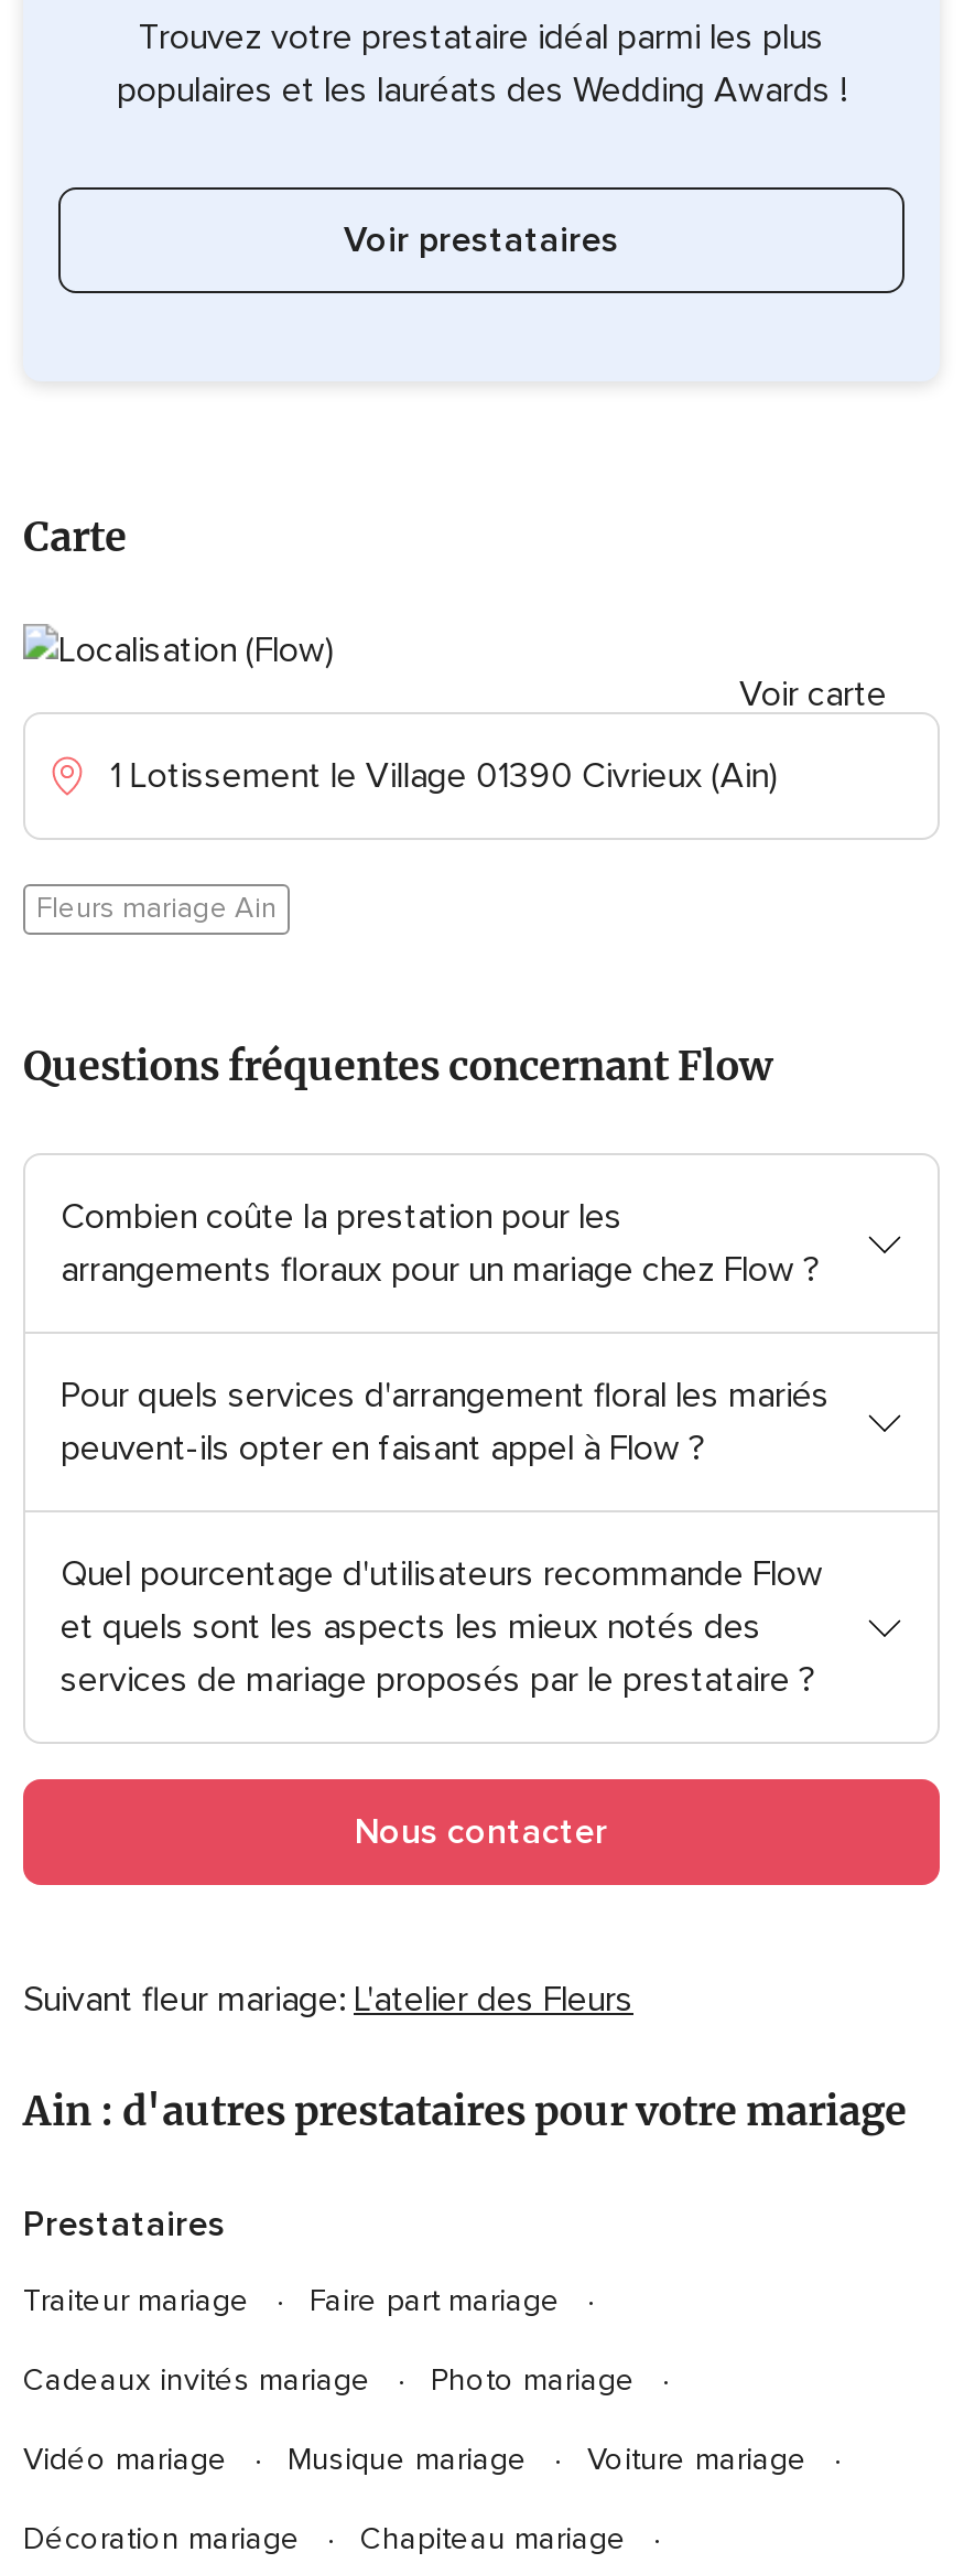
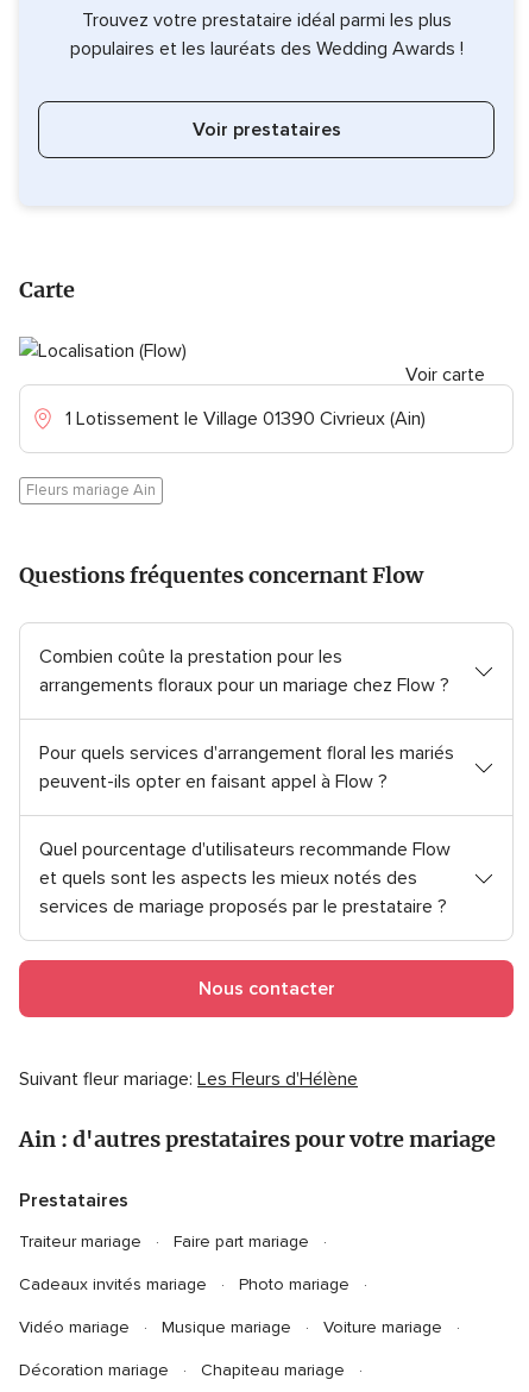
- Suivant fleur mariage: L'atelier des Fleurs
+ Suivant fleur mariage: Les Fleurs d'Hélène
